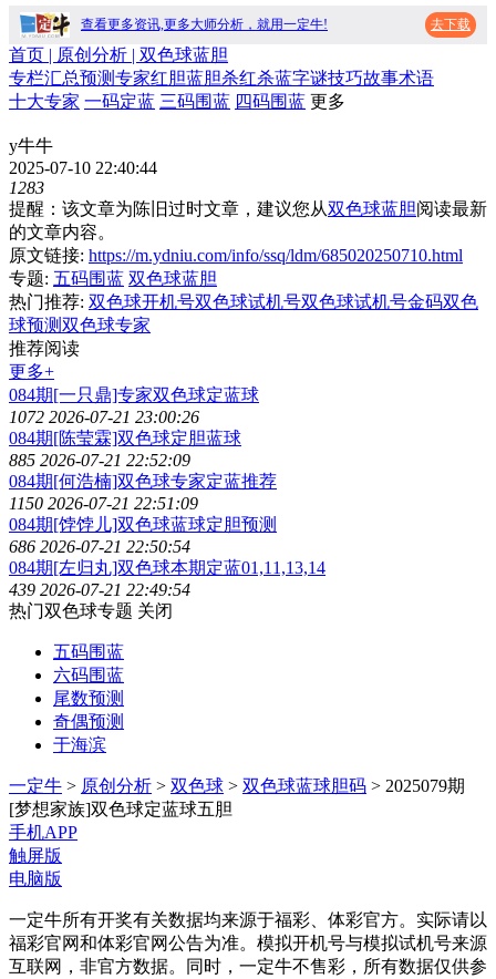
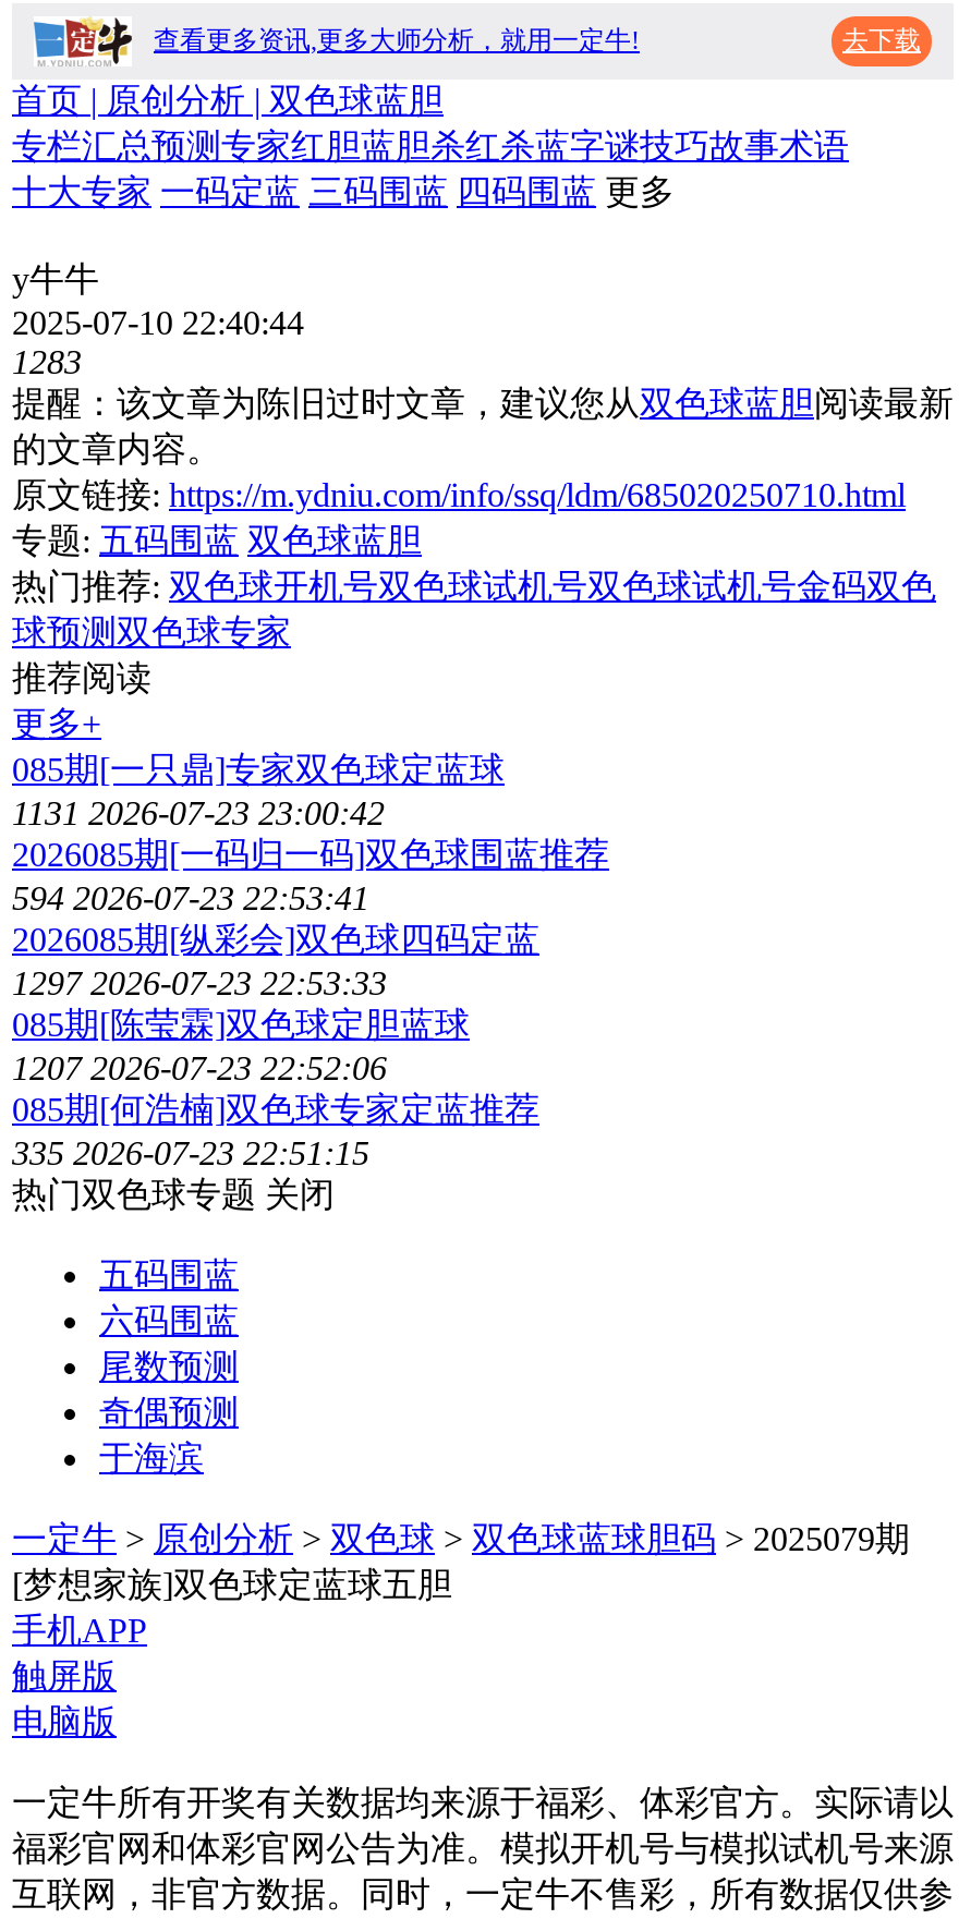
- 084期[一只鼎]专家双色球定蓝球
- 1072 2026-07-21 23:00:26
- 084期[陈莹霖]双色球定胆蓝球
- 885 2026-07-21 22:52:09
- 084期[何浩楠]双色球专家定蓝推荐
- 1150 2026-07-21 22:51:09
- 084期[饽饽儿]双色球蓝球定胆预测
- 686 2026-07-21 22:50:54
- 084期[左归丸]双色球本期定蓝01,11,13,14
- 439 2026-07-21 22:49:54
+ 085期[一只鼎]专家双色球定蓝球
+ 1131 2026-07-23 23:00:42
+ 2026085期[一码归一码]双色球围蓝推荐
+ 594 2026-07-23 22:53:41
+ 2026085期[纵彩会]双色球四码定蓝
+ 1297 2026-07-23 22:53:33
+ 085期[陈莹霖]双色球定胆蓝球
+ 1207 2026-07-23 22:52:06
+ 085期[何浩楠]双色球专家定蓝推荐
+ 335 2026-07-23 22:51:15
